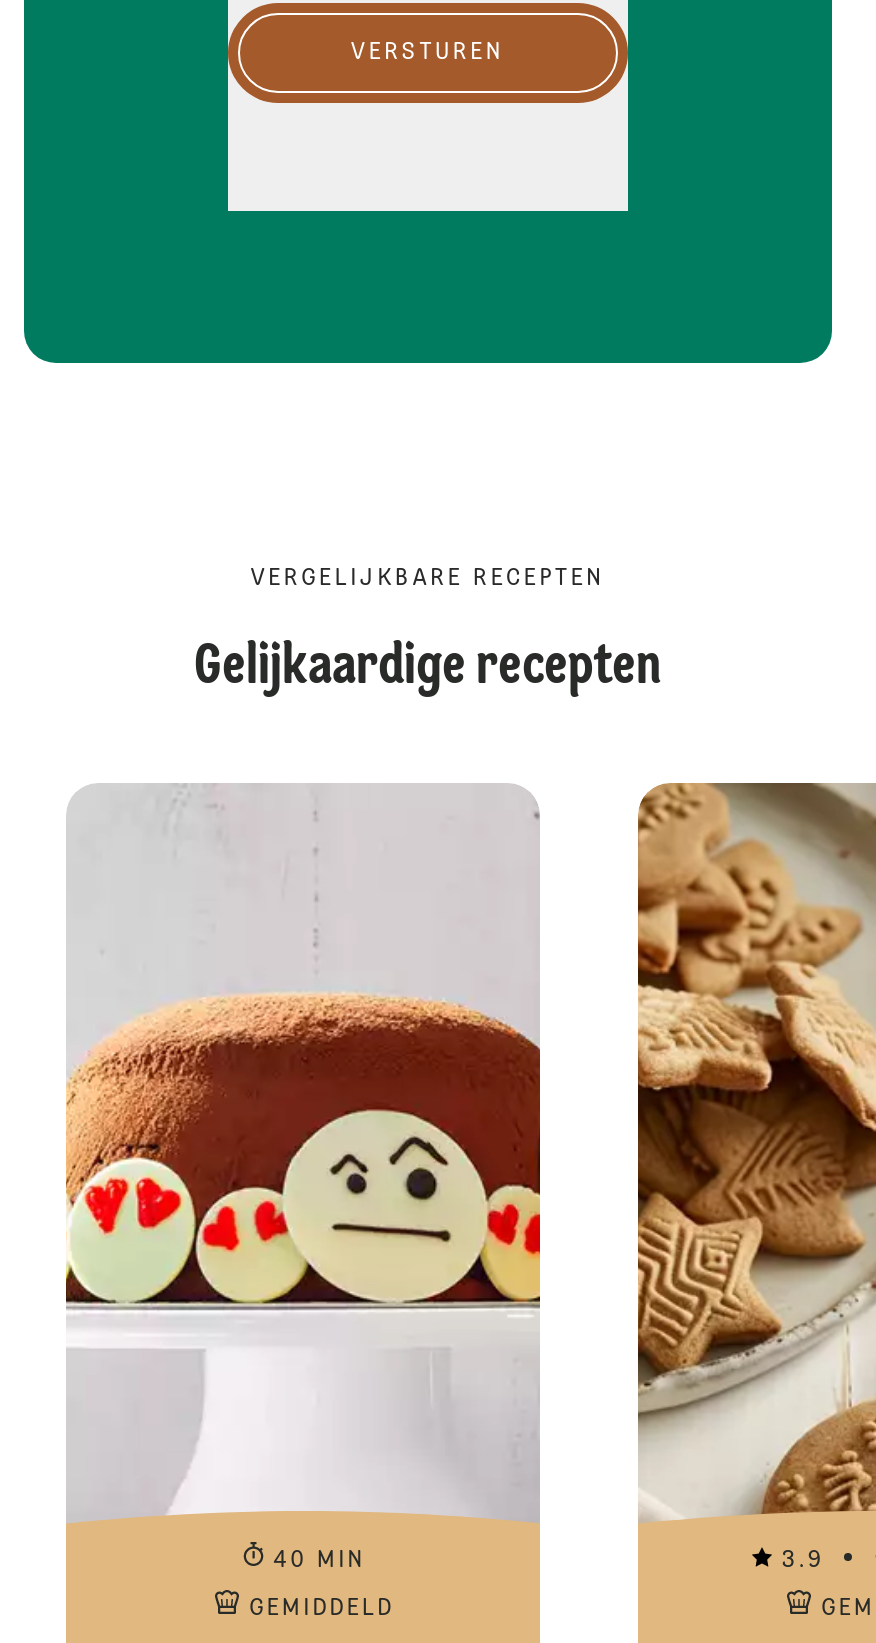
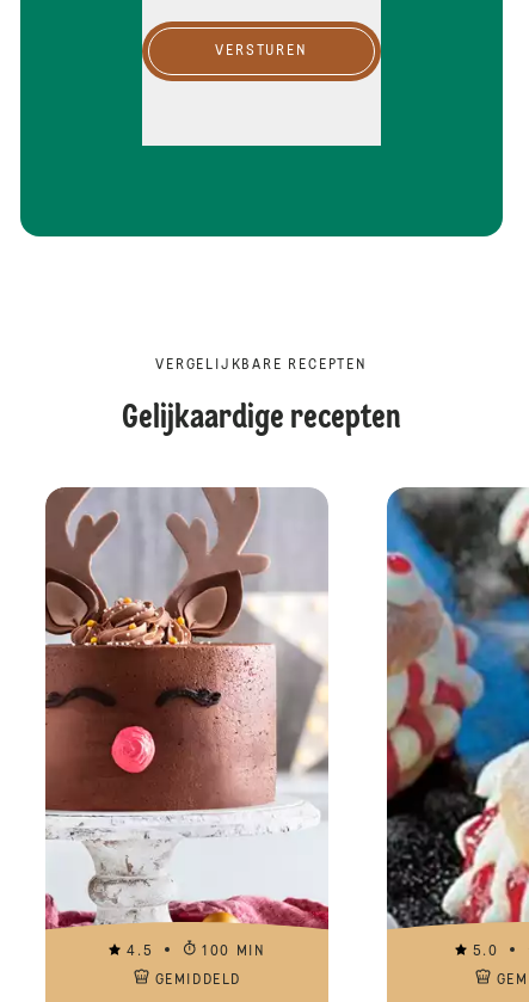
- [image]
- 40 MIN
+ [image]
+ 4.5
+ 100 MIN

- [image]
- 3.9
+ [image]
+ 5.0
